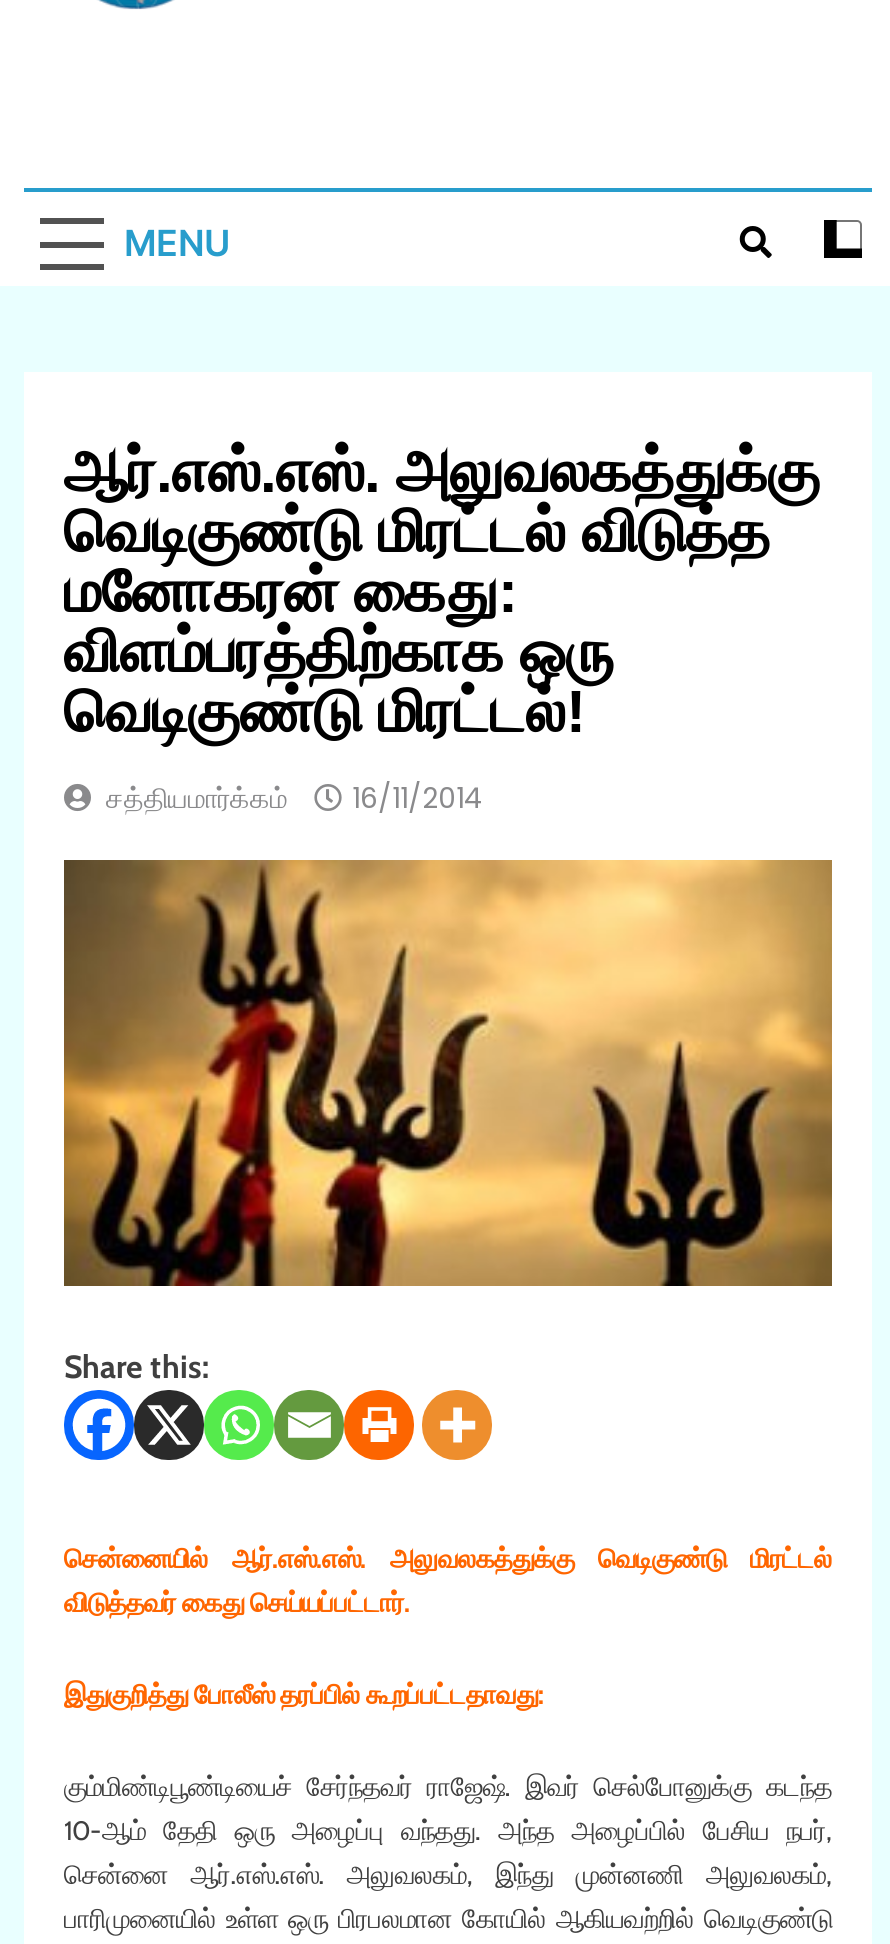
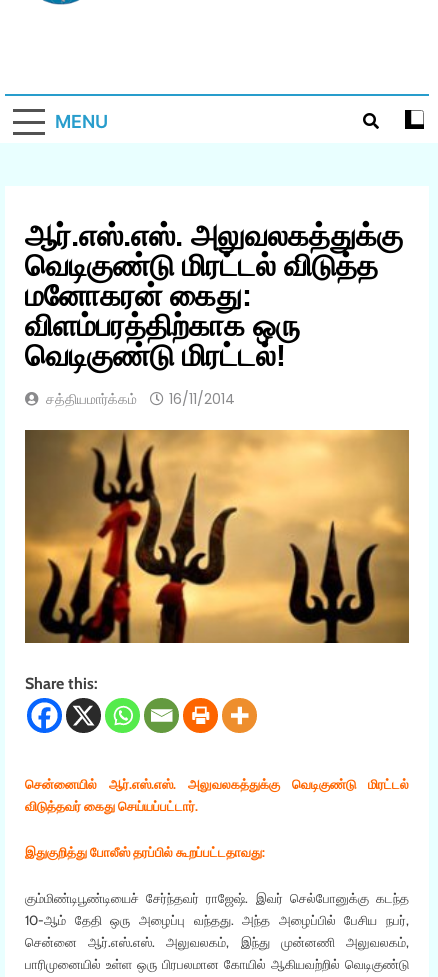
- [image]
+ [image]
